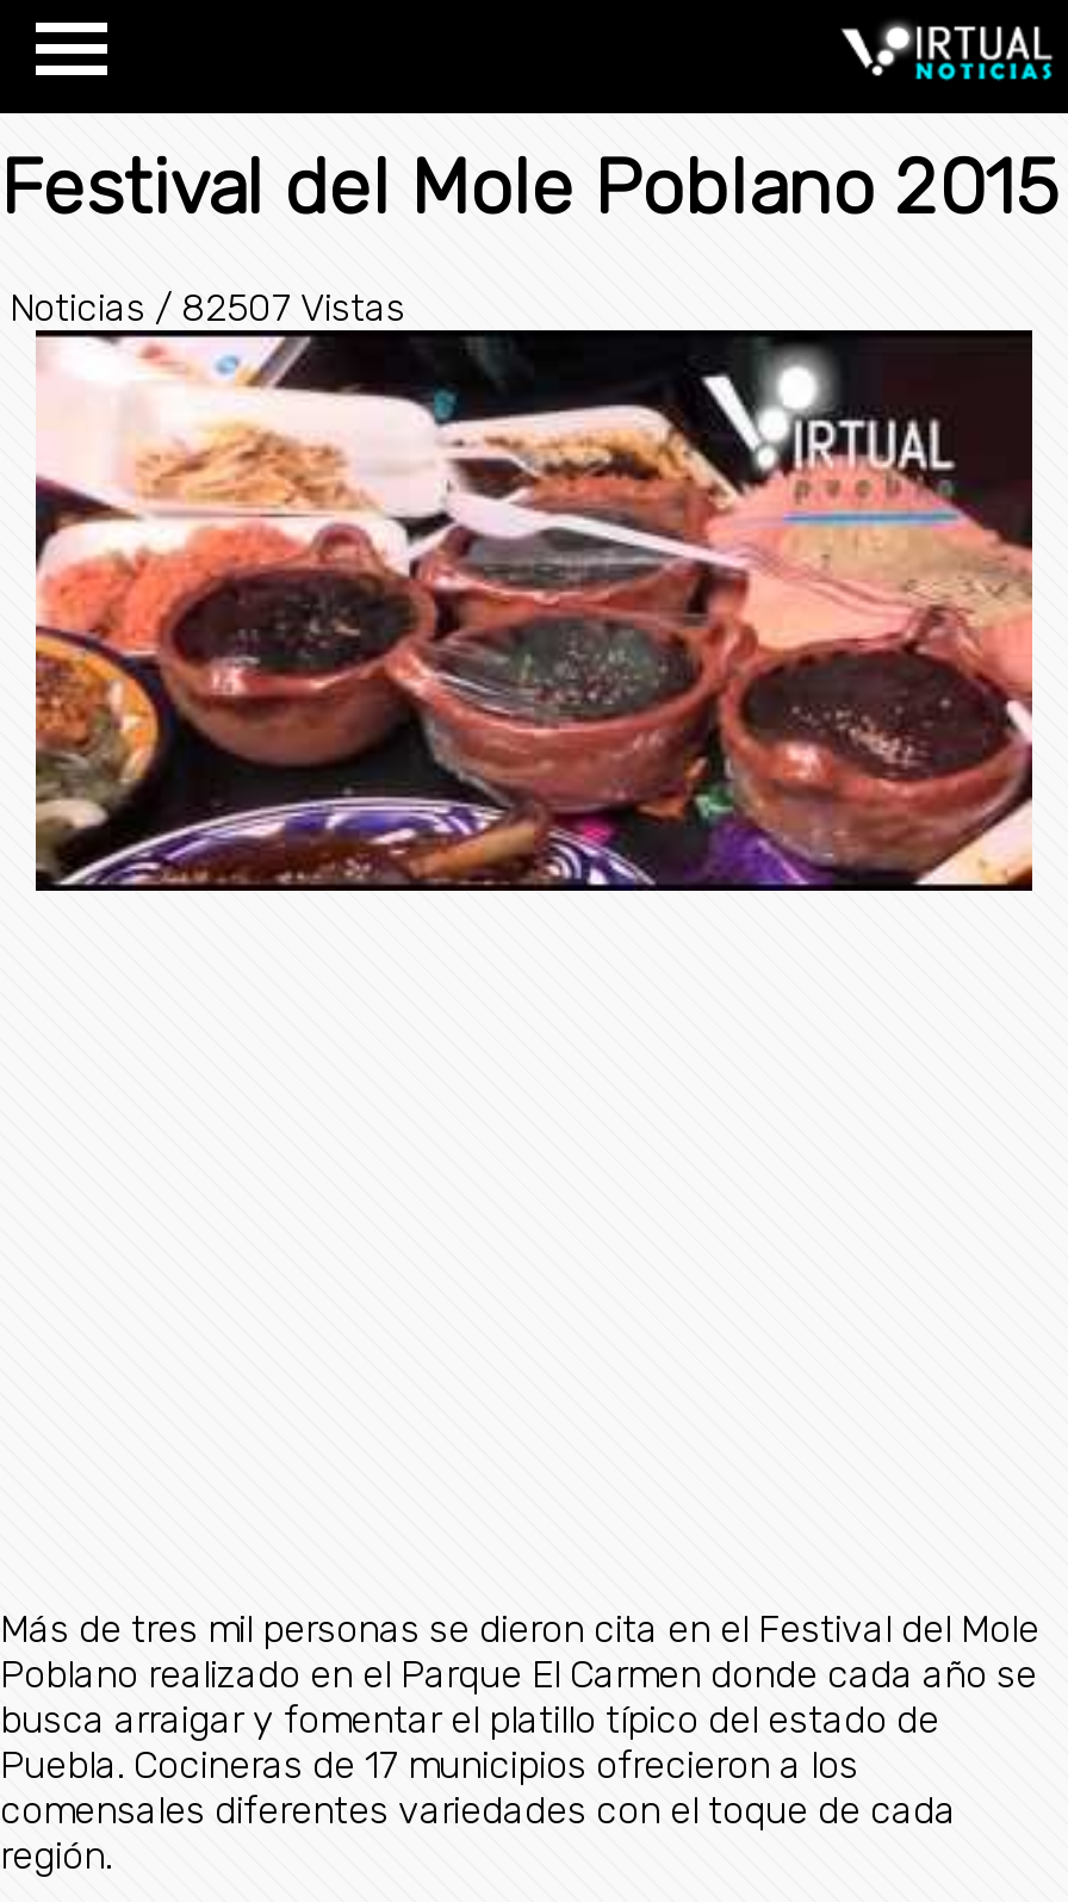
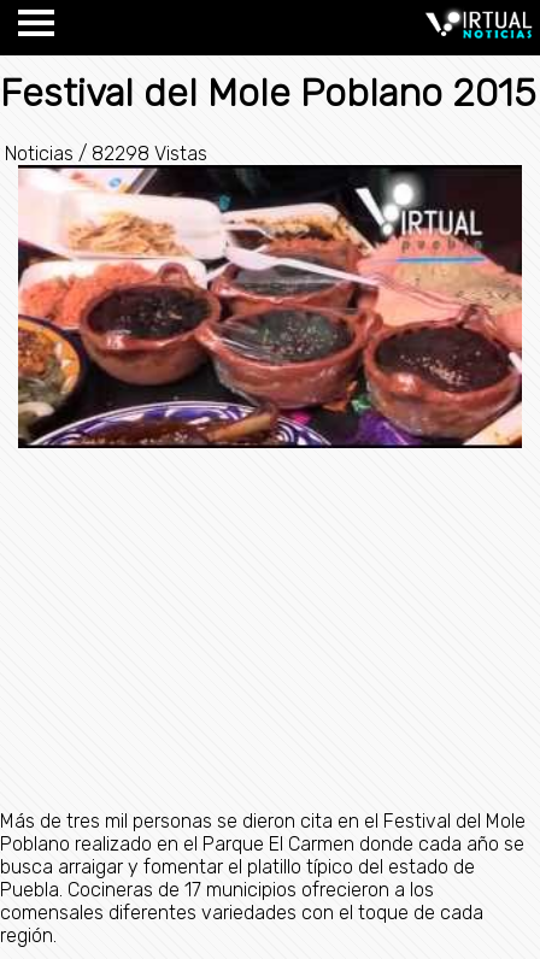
- Noticias / 82507 Vistas
+ Noticias / 82298 Vistas
